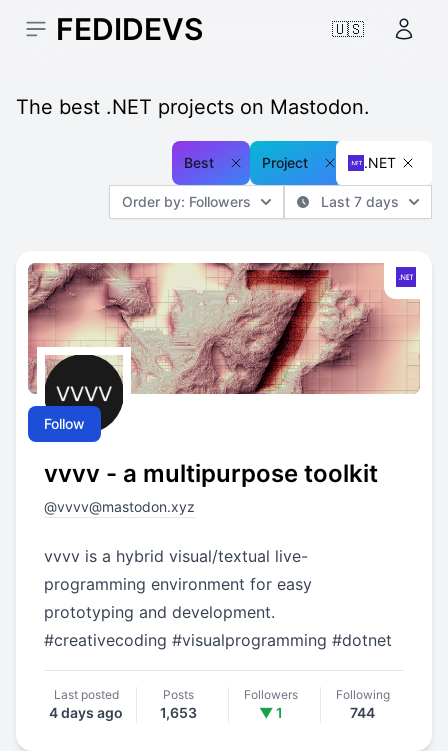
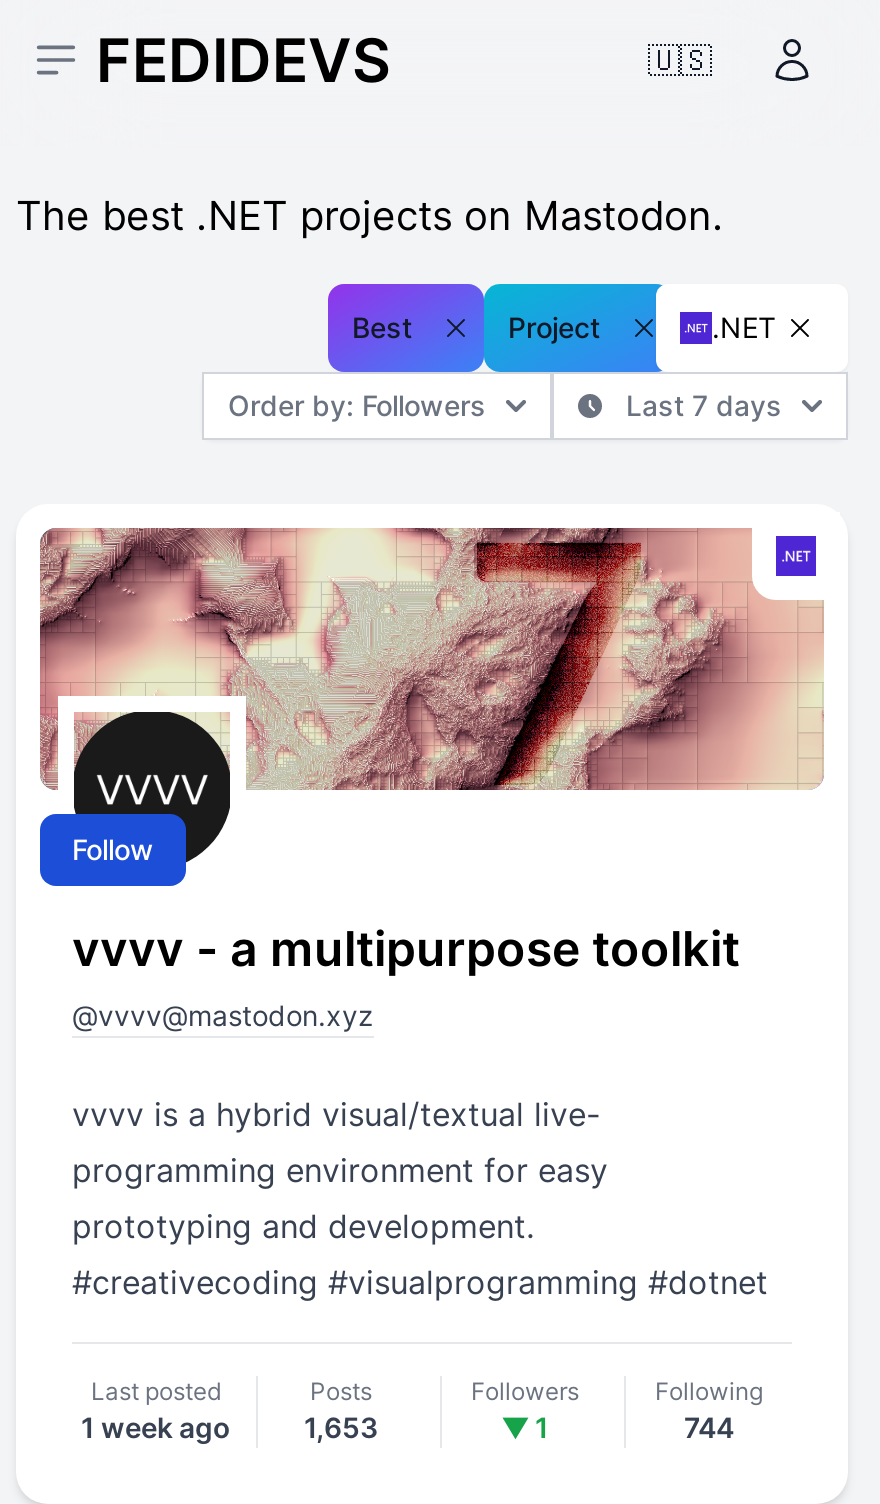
- 4 days ago
+ 1 week ago
